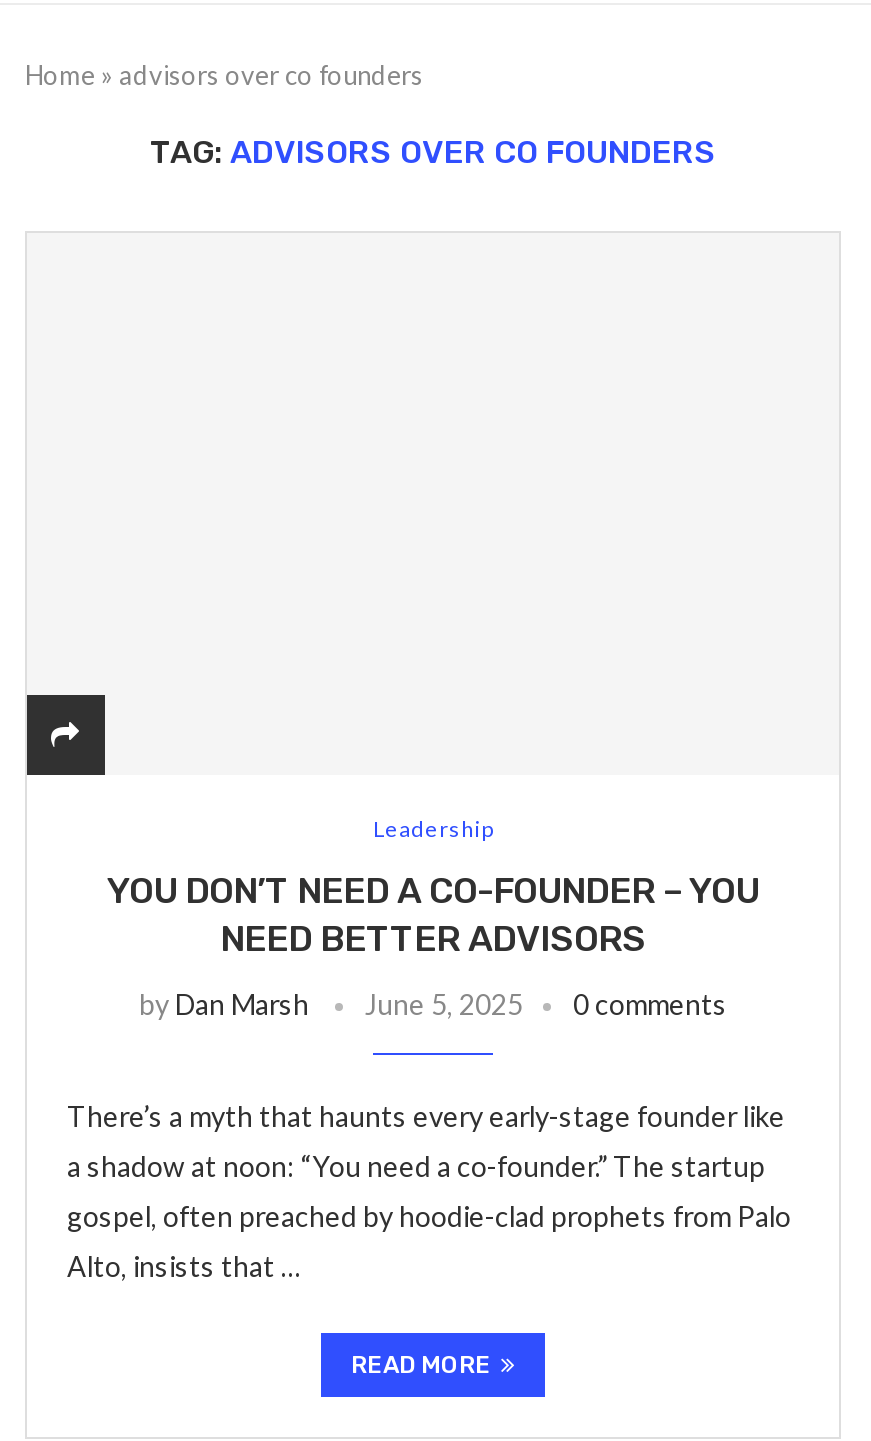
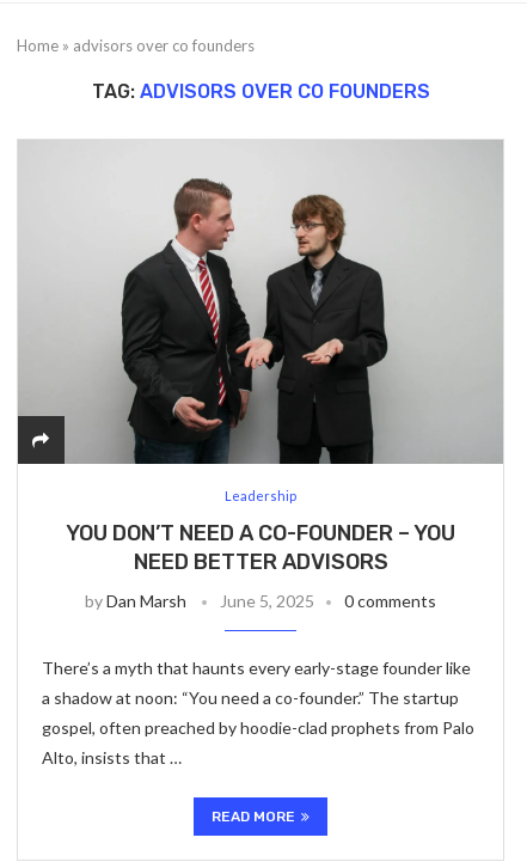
+ [image]
